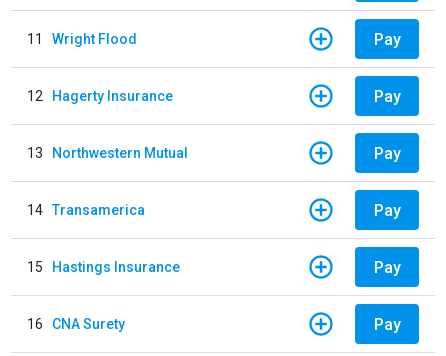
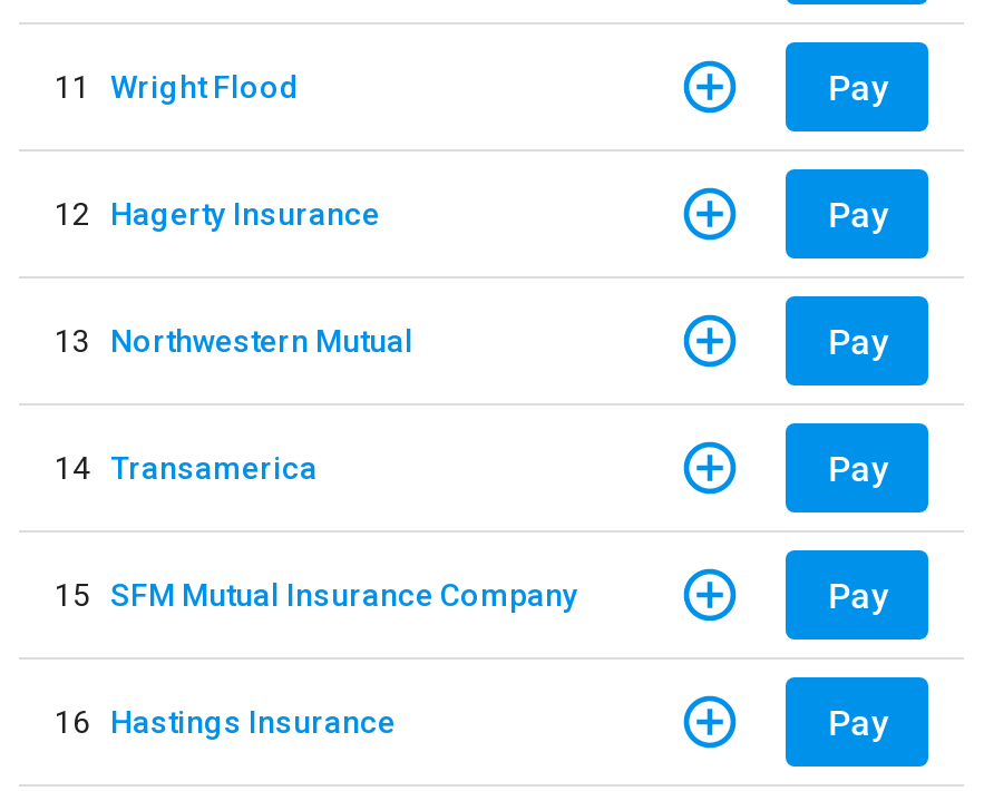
- 15 Hastings Insurance
+ 15 SFM Mutual Insurance Company

- 16 CNA Surety
+ 16 Hastings Insurance
